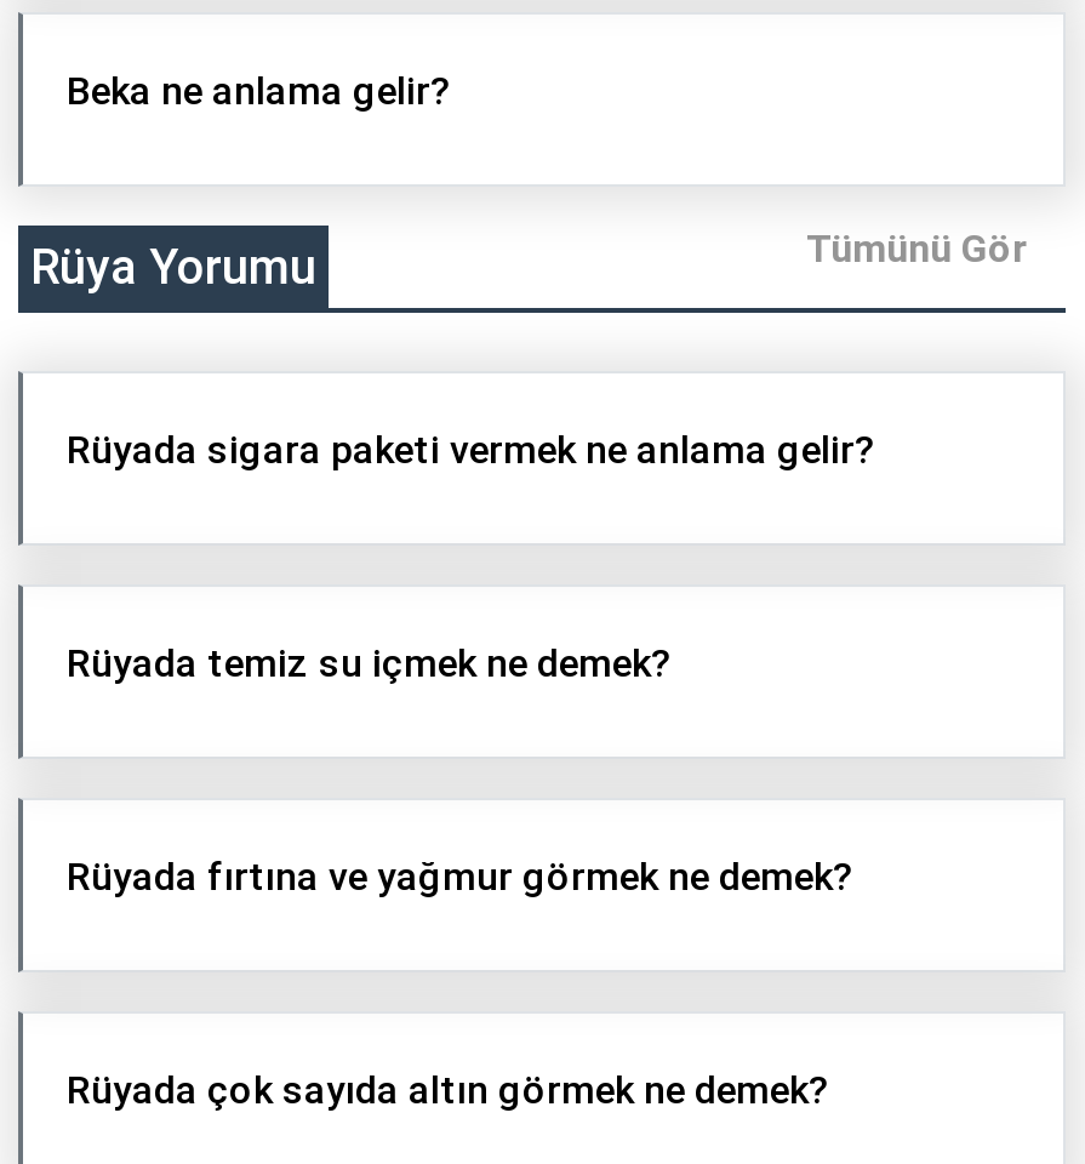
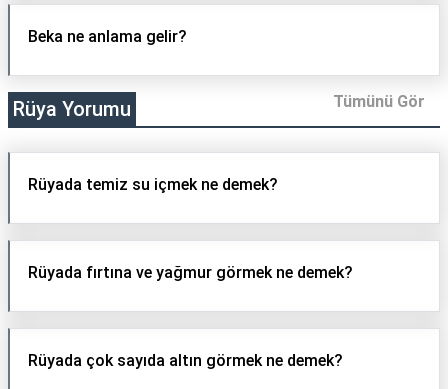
- Rüyada sigara paketi vermek ne anlama gelir?
